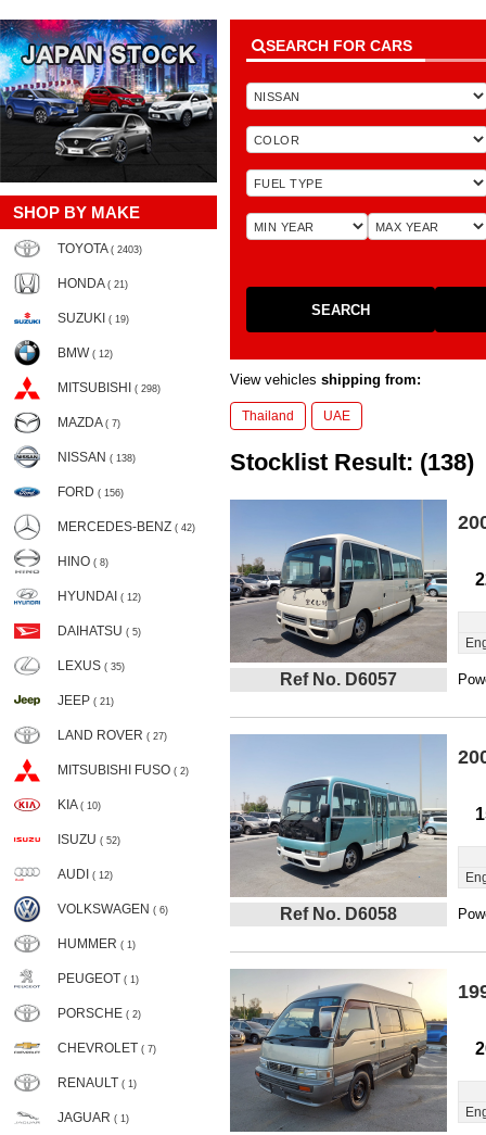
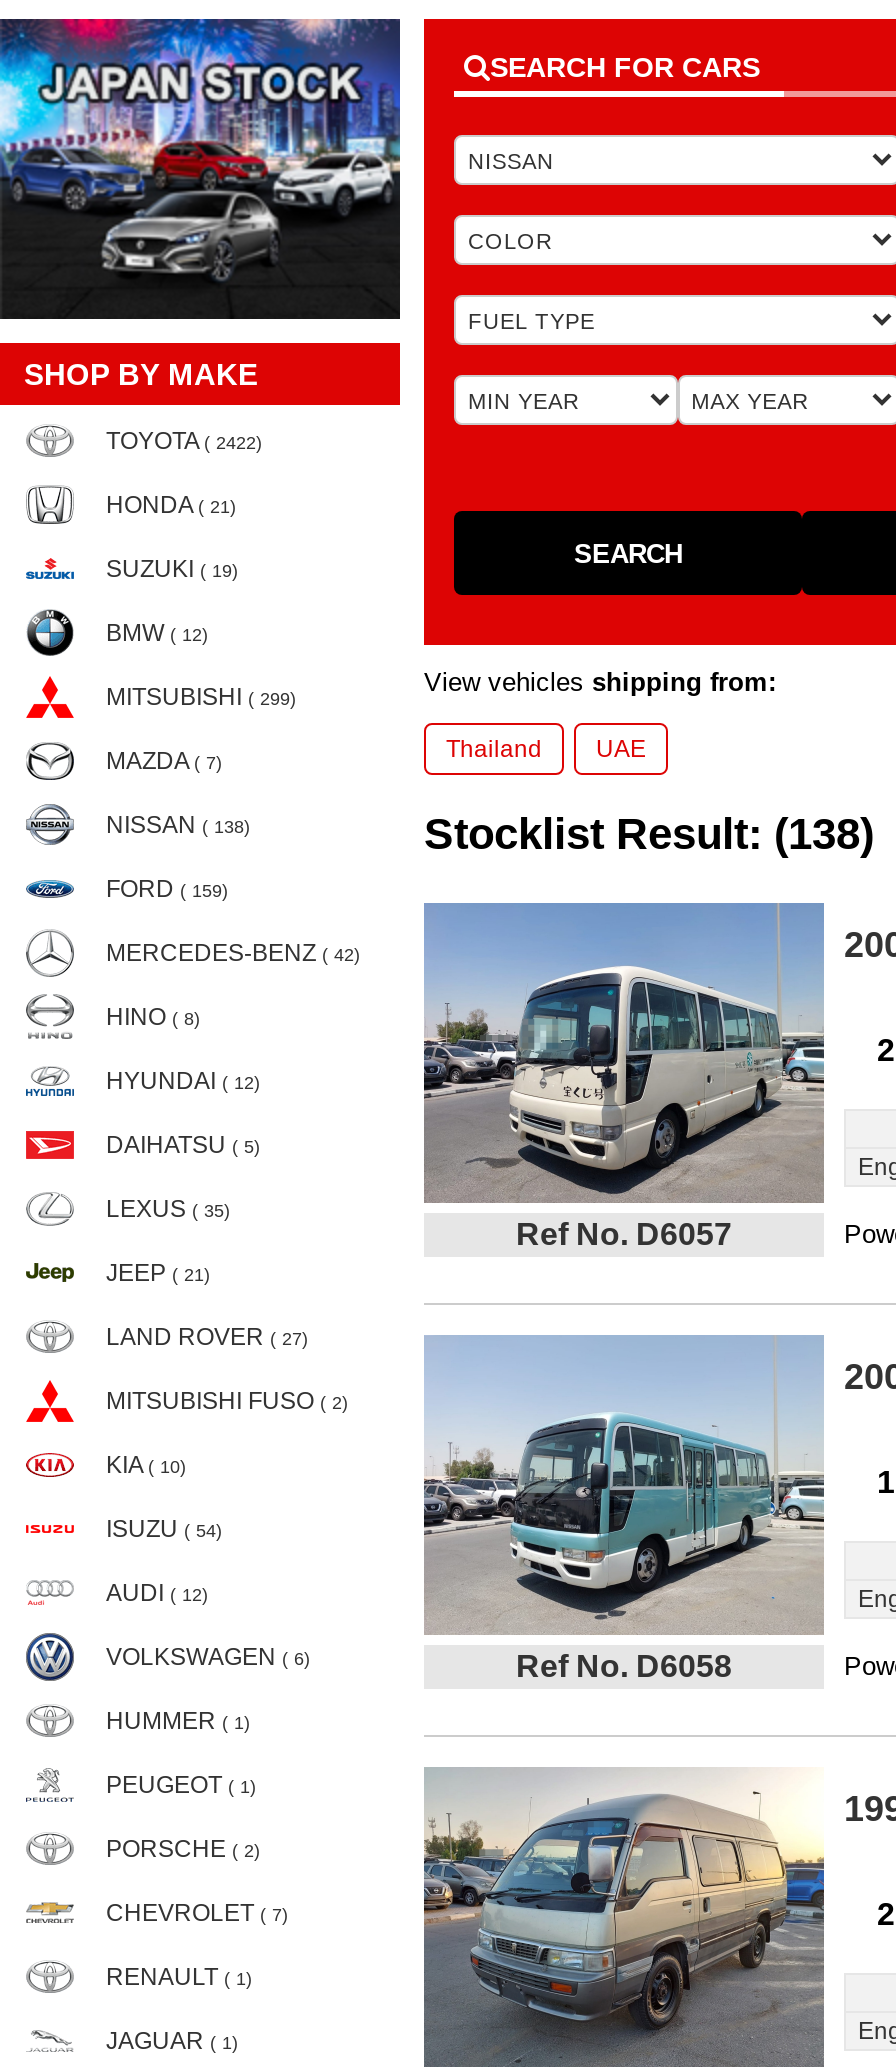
- TOYOTA ( 2403)
+ TOYOTA ( 2422)

- MITSUBISHI ( 298)
+ MITSUBISHI ( 299)

- FORD ( 156)
+ FORD ( 159)

- ISUZU ( 52)
+ ISUZU ( 54)
